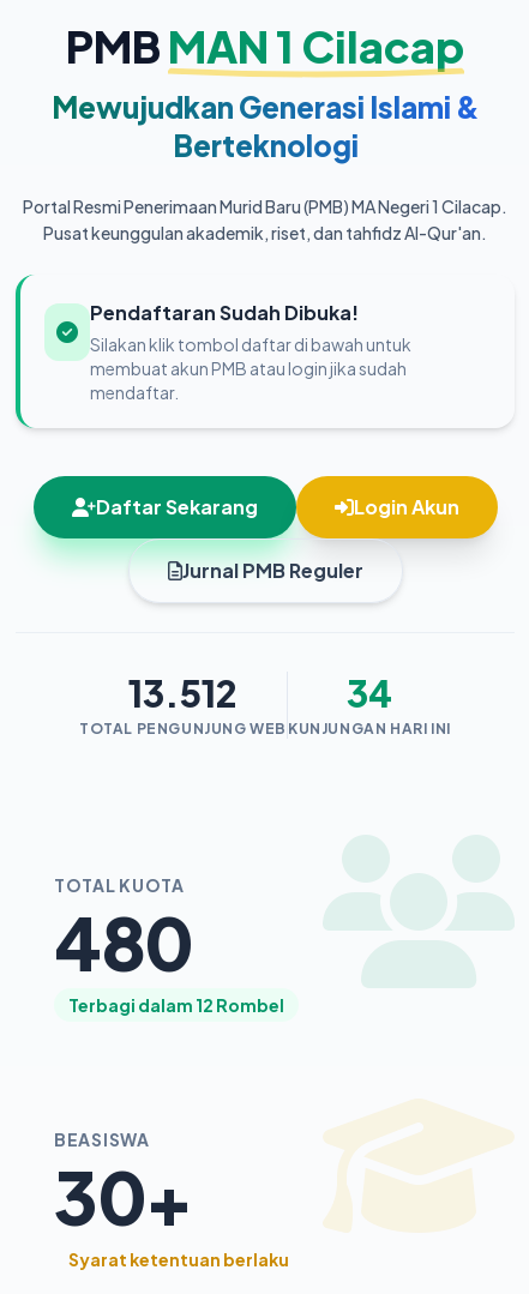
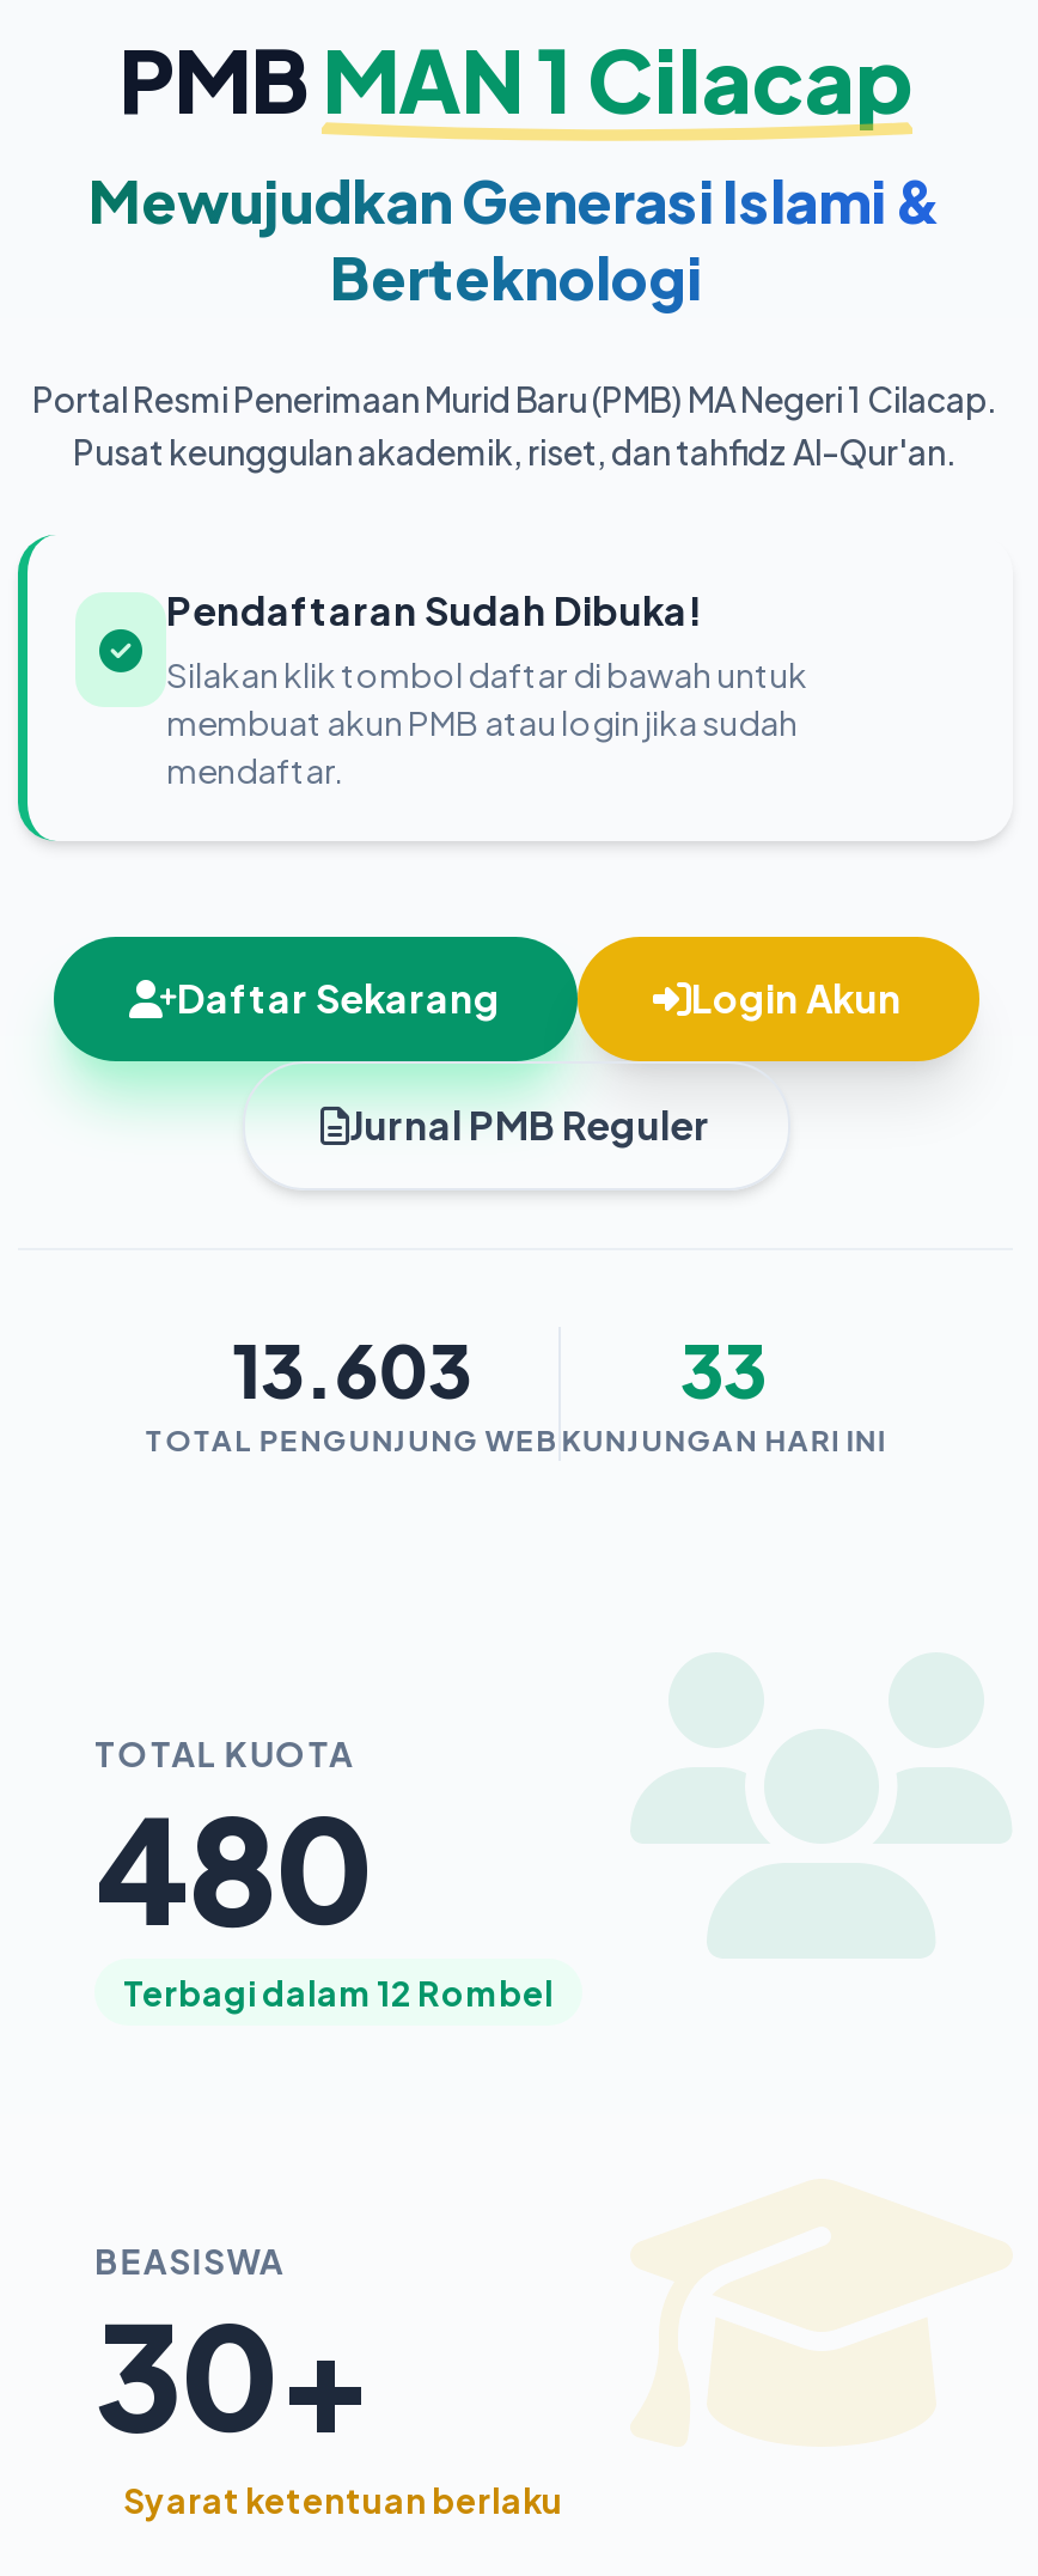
- 13.512
+ 13.603

- 34
+ 33
